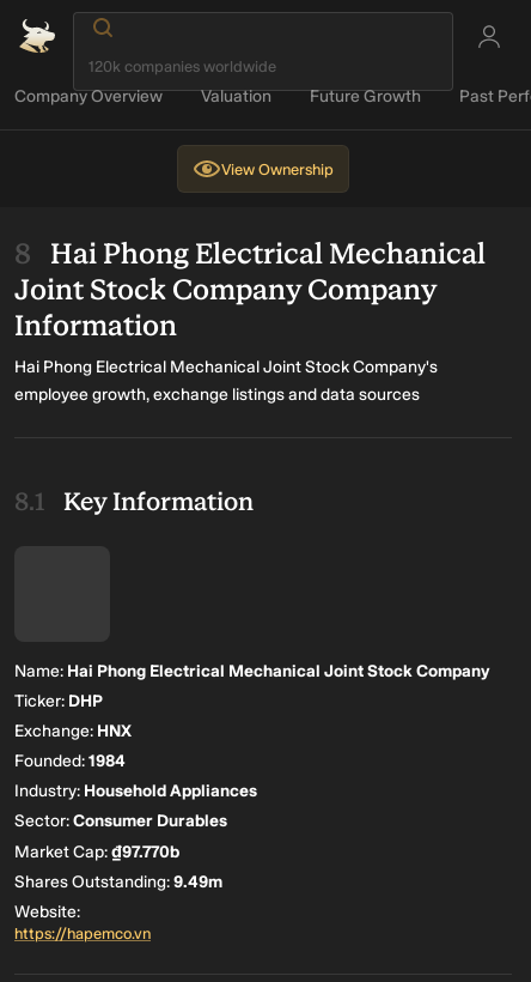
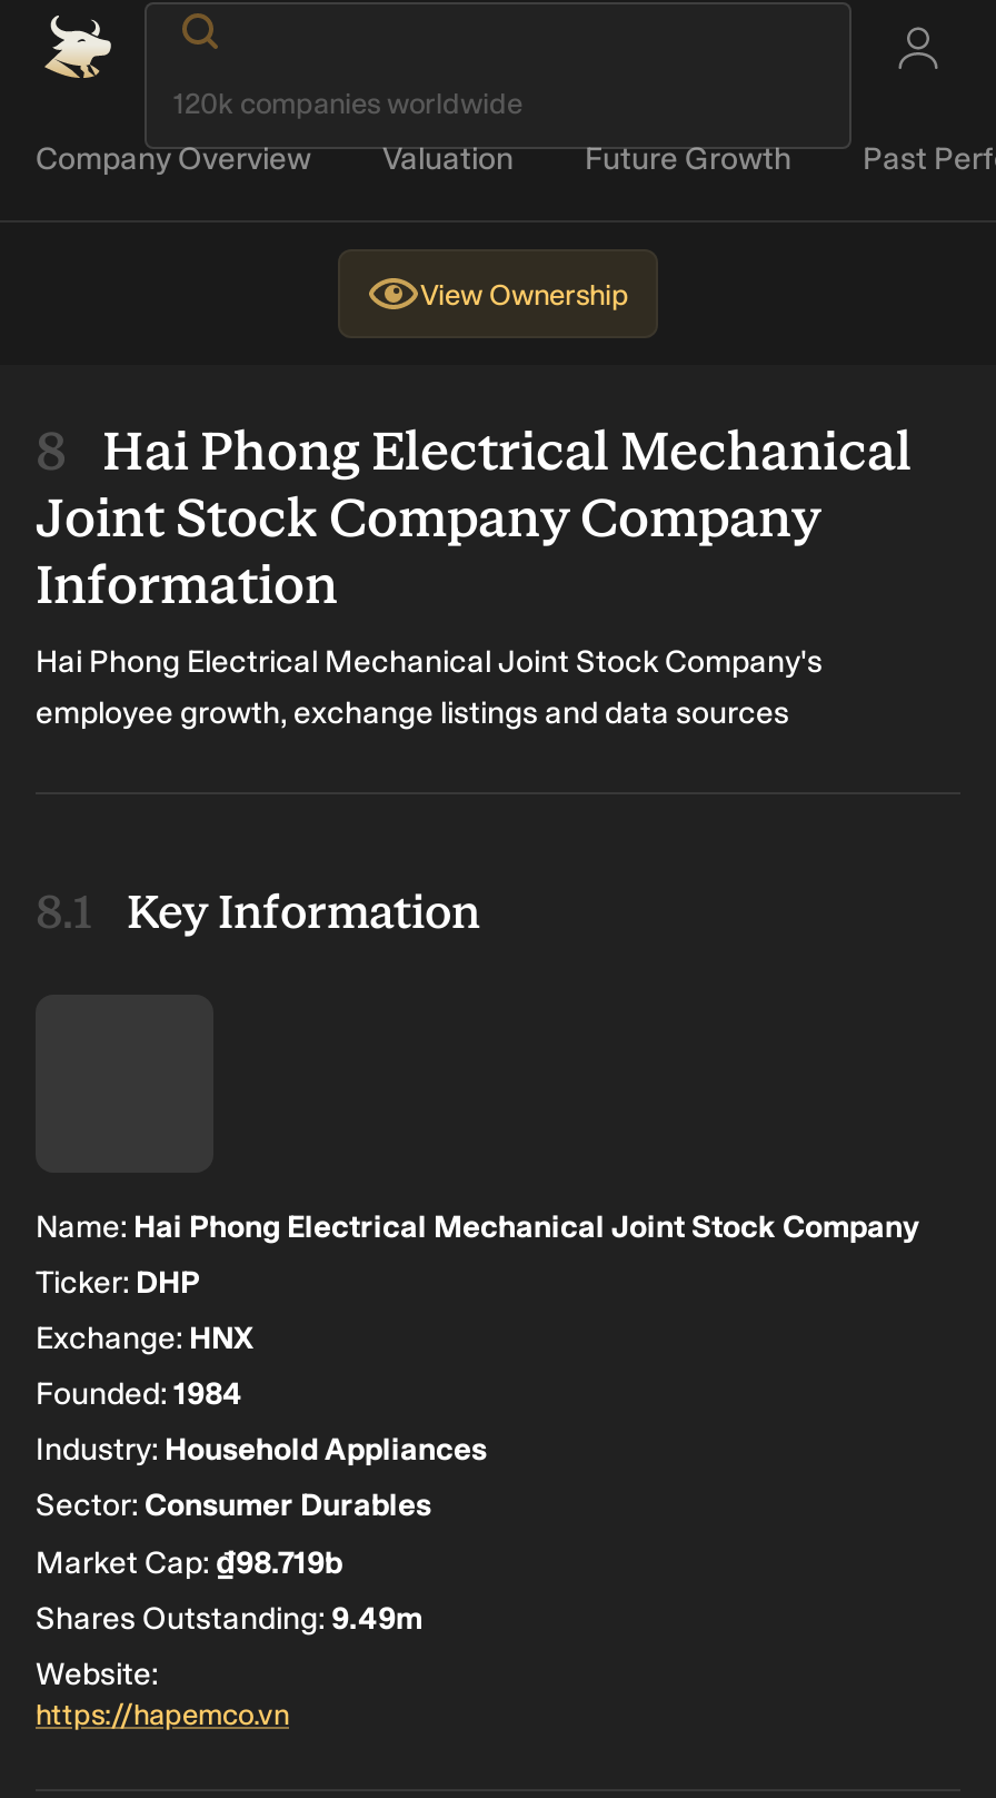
- Market Cap: ₫97.770b
+ Market Cap: ₫98.719b
